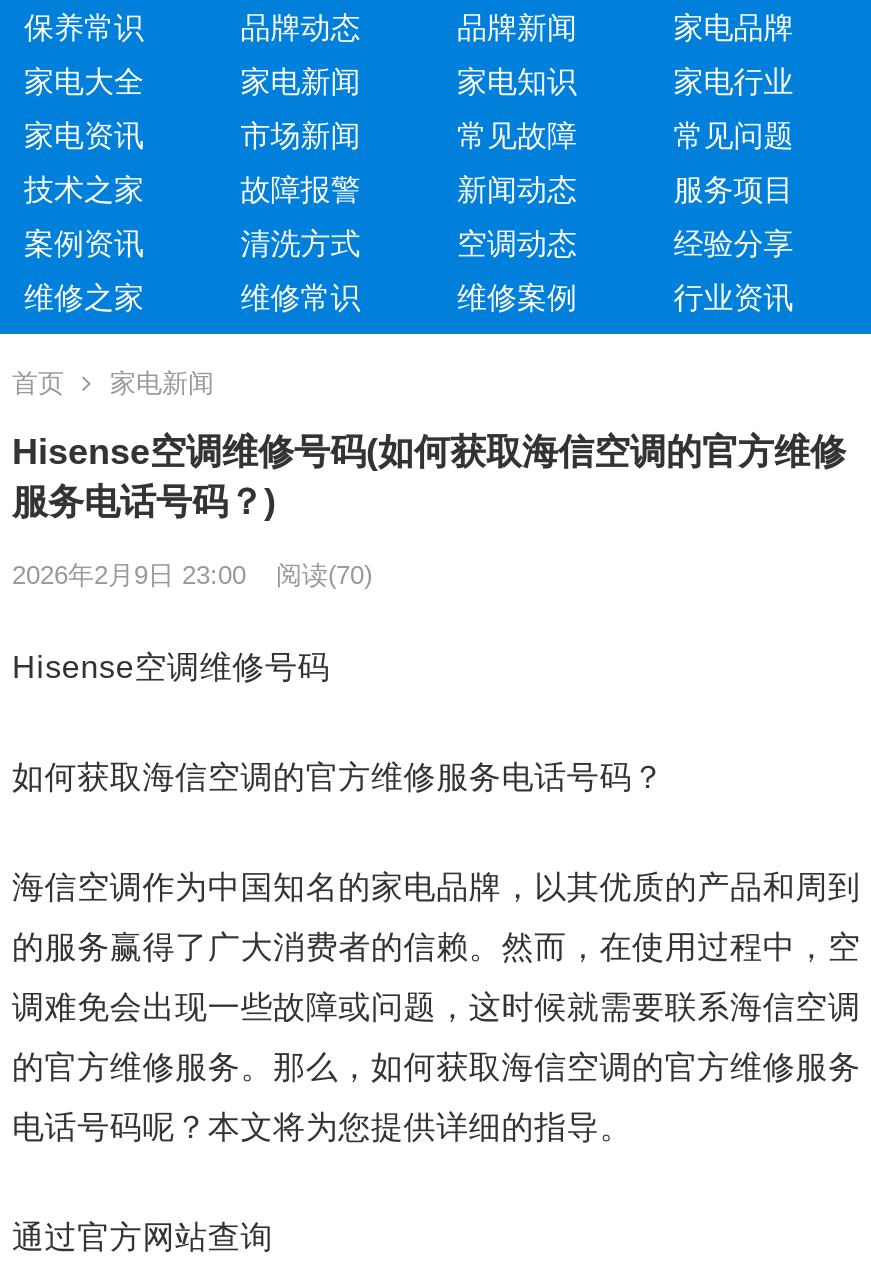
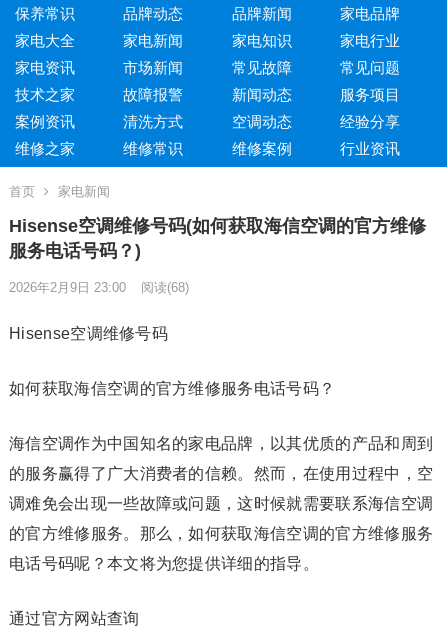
- 2026年2月9日 23:00 阅读(70)
+ 2026年2月9日 23:00 阅读(68)
